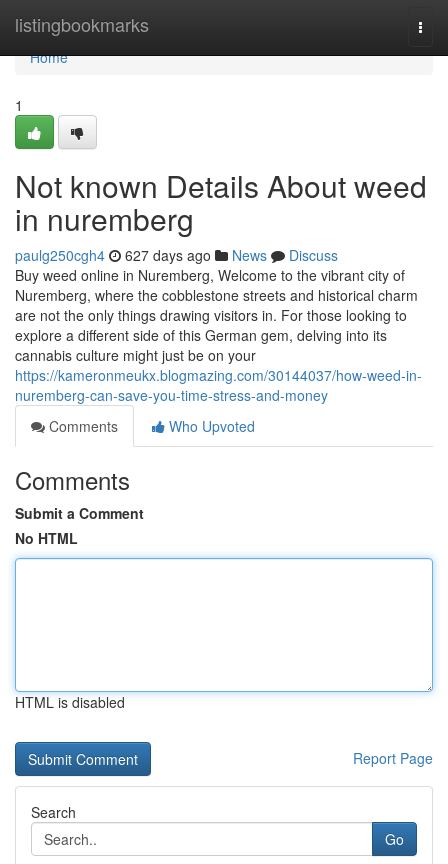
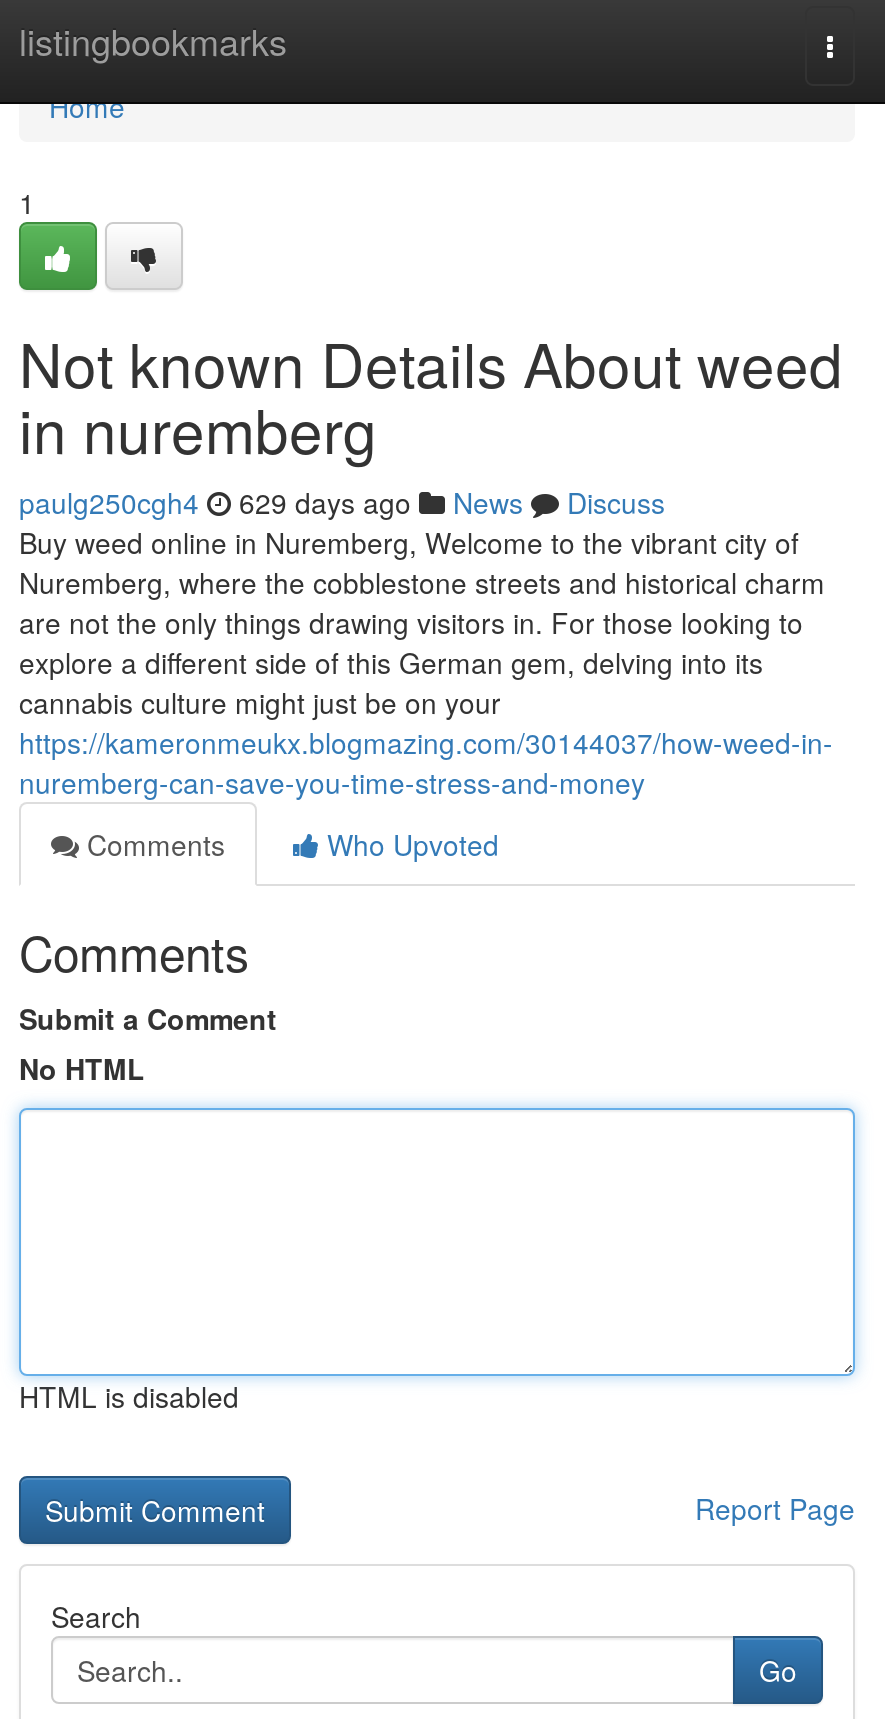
- paulg250cgh4 627 days ago News Discuss
+ paulg250cgh4 629 days ago News Discuss
